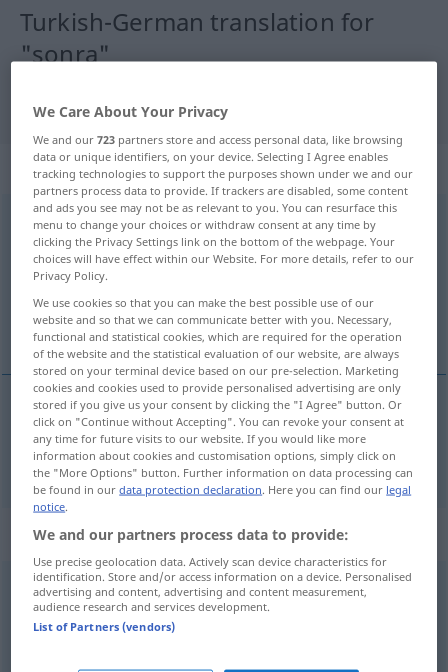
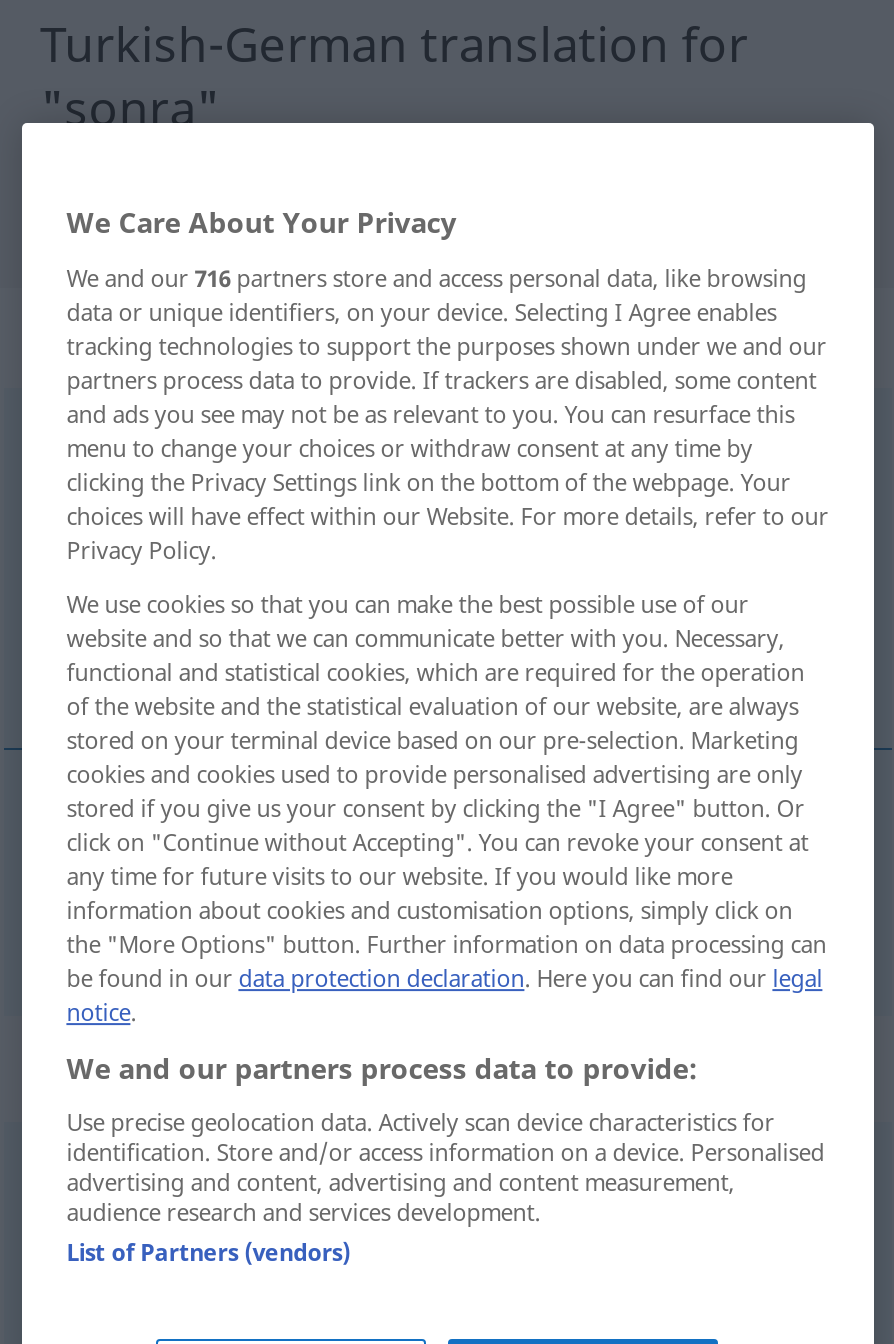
- We and our 723 partners store and access personal data, like browsing
+ We and our 716 partners store and access personal data, like browsing
